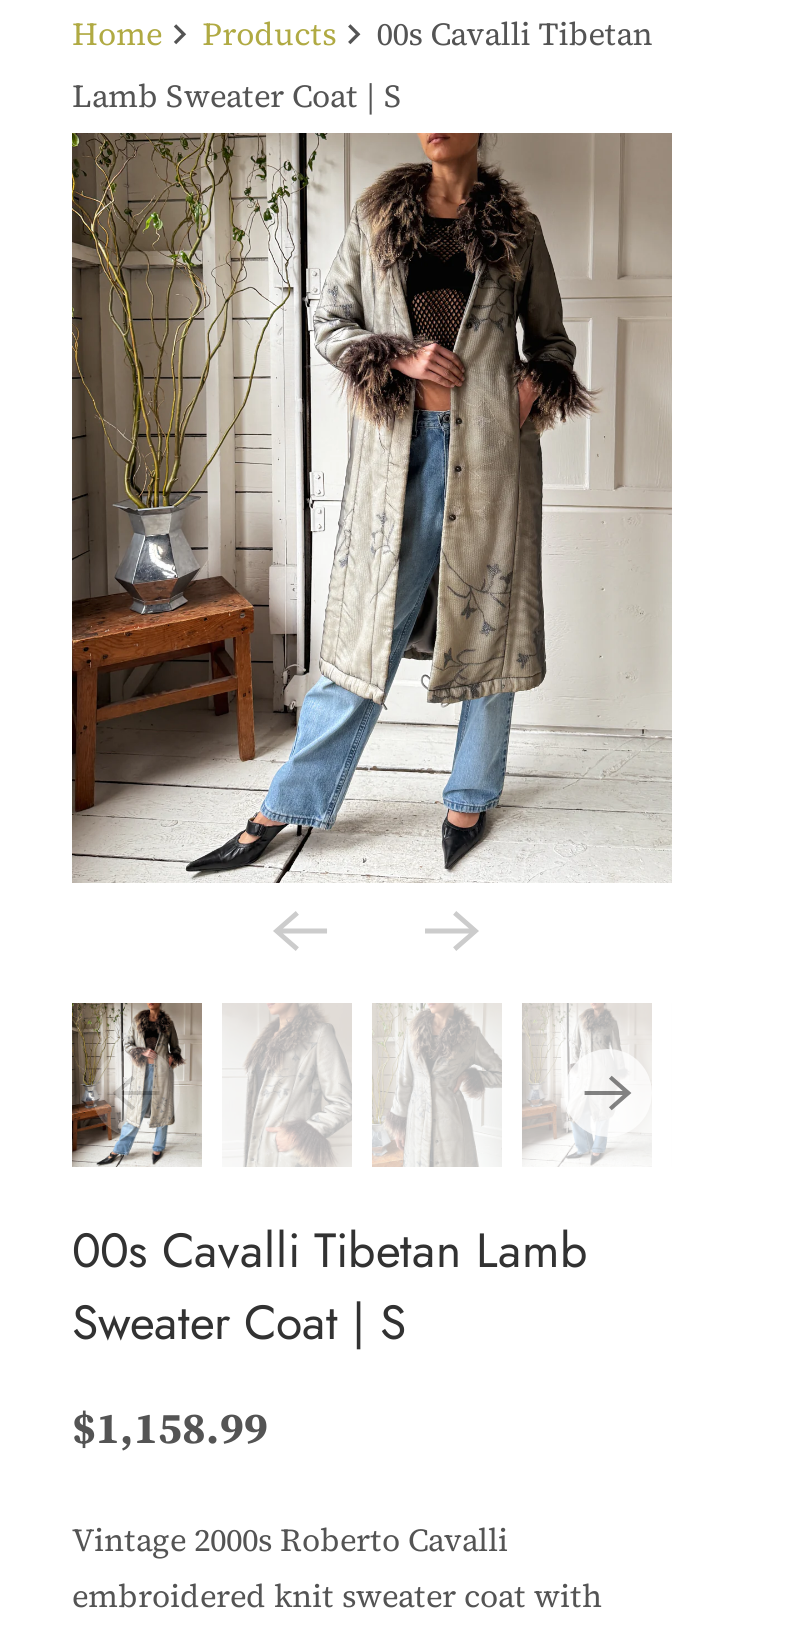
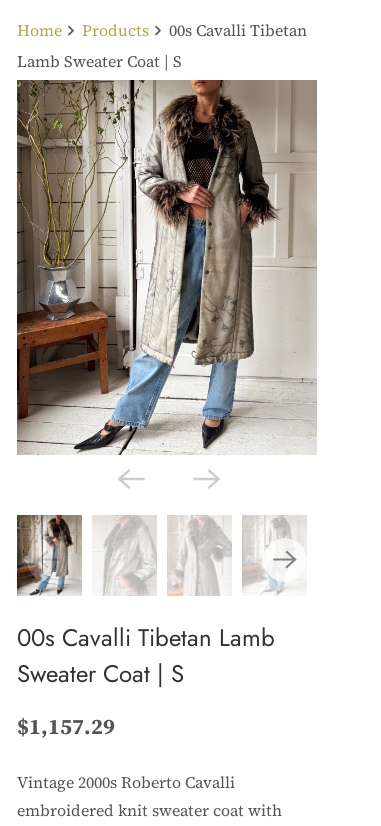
- $1,158.99
+ $1,157.29
